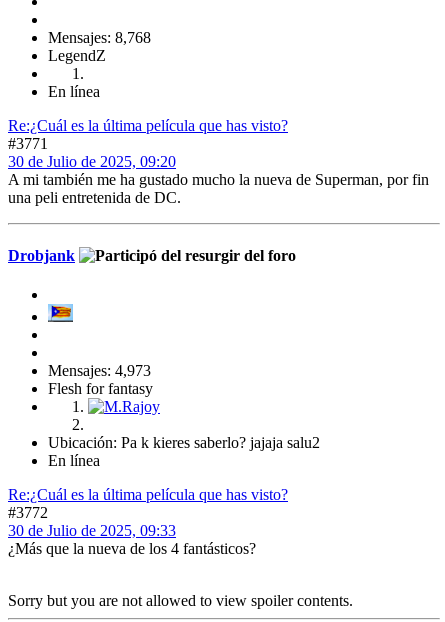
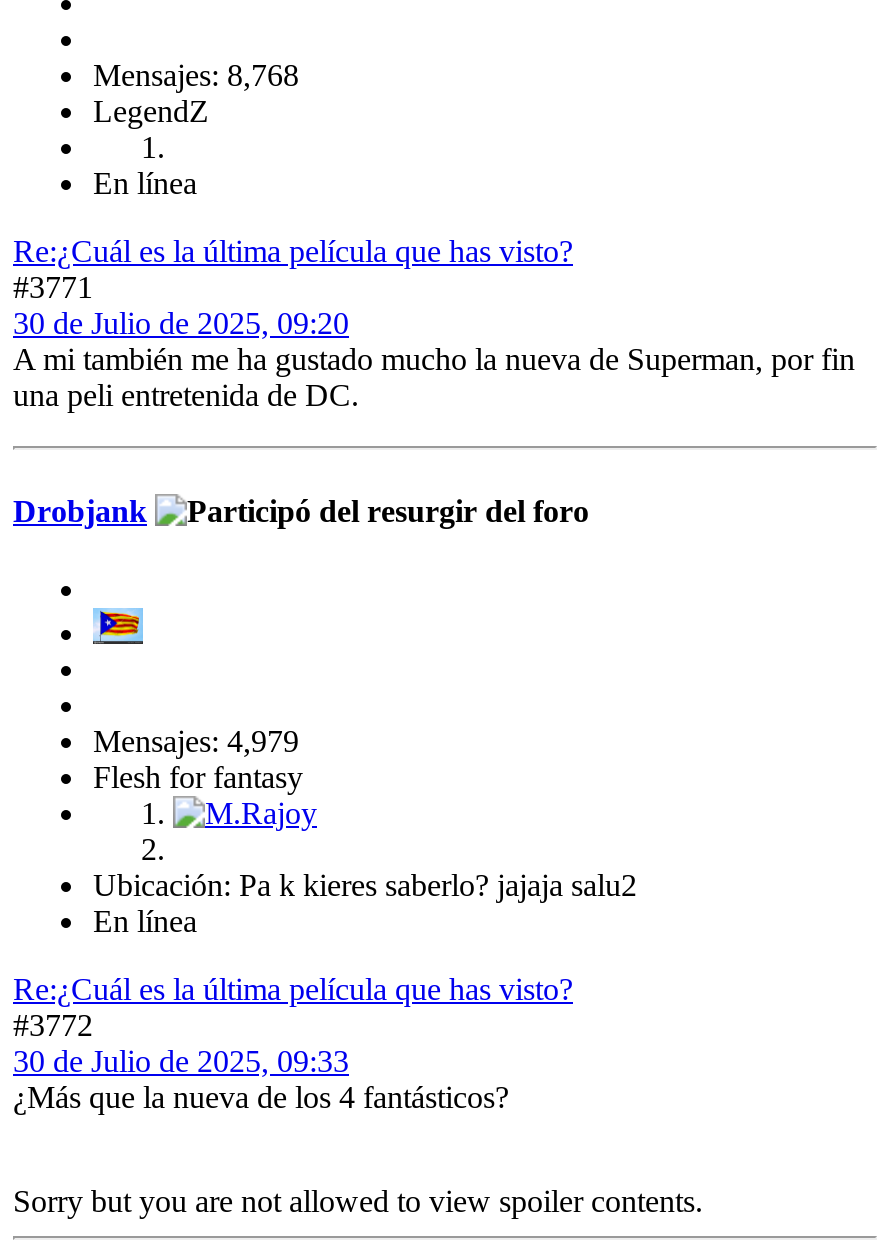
- Mensajes: 4,973
+ Mensajes: 4,979
